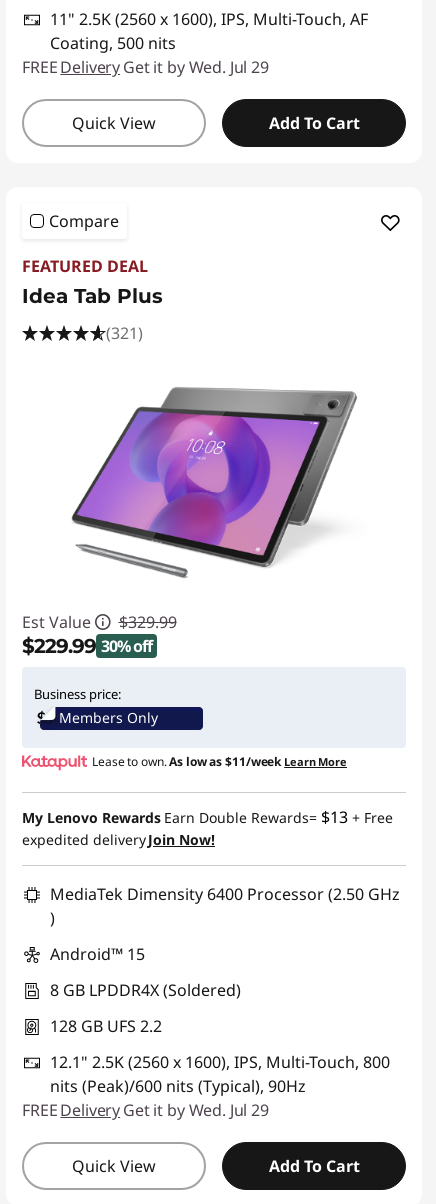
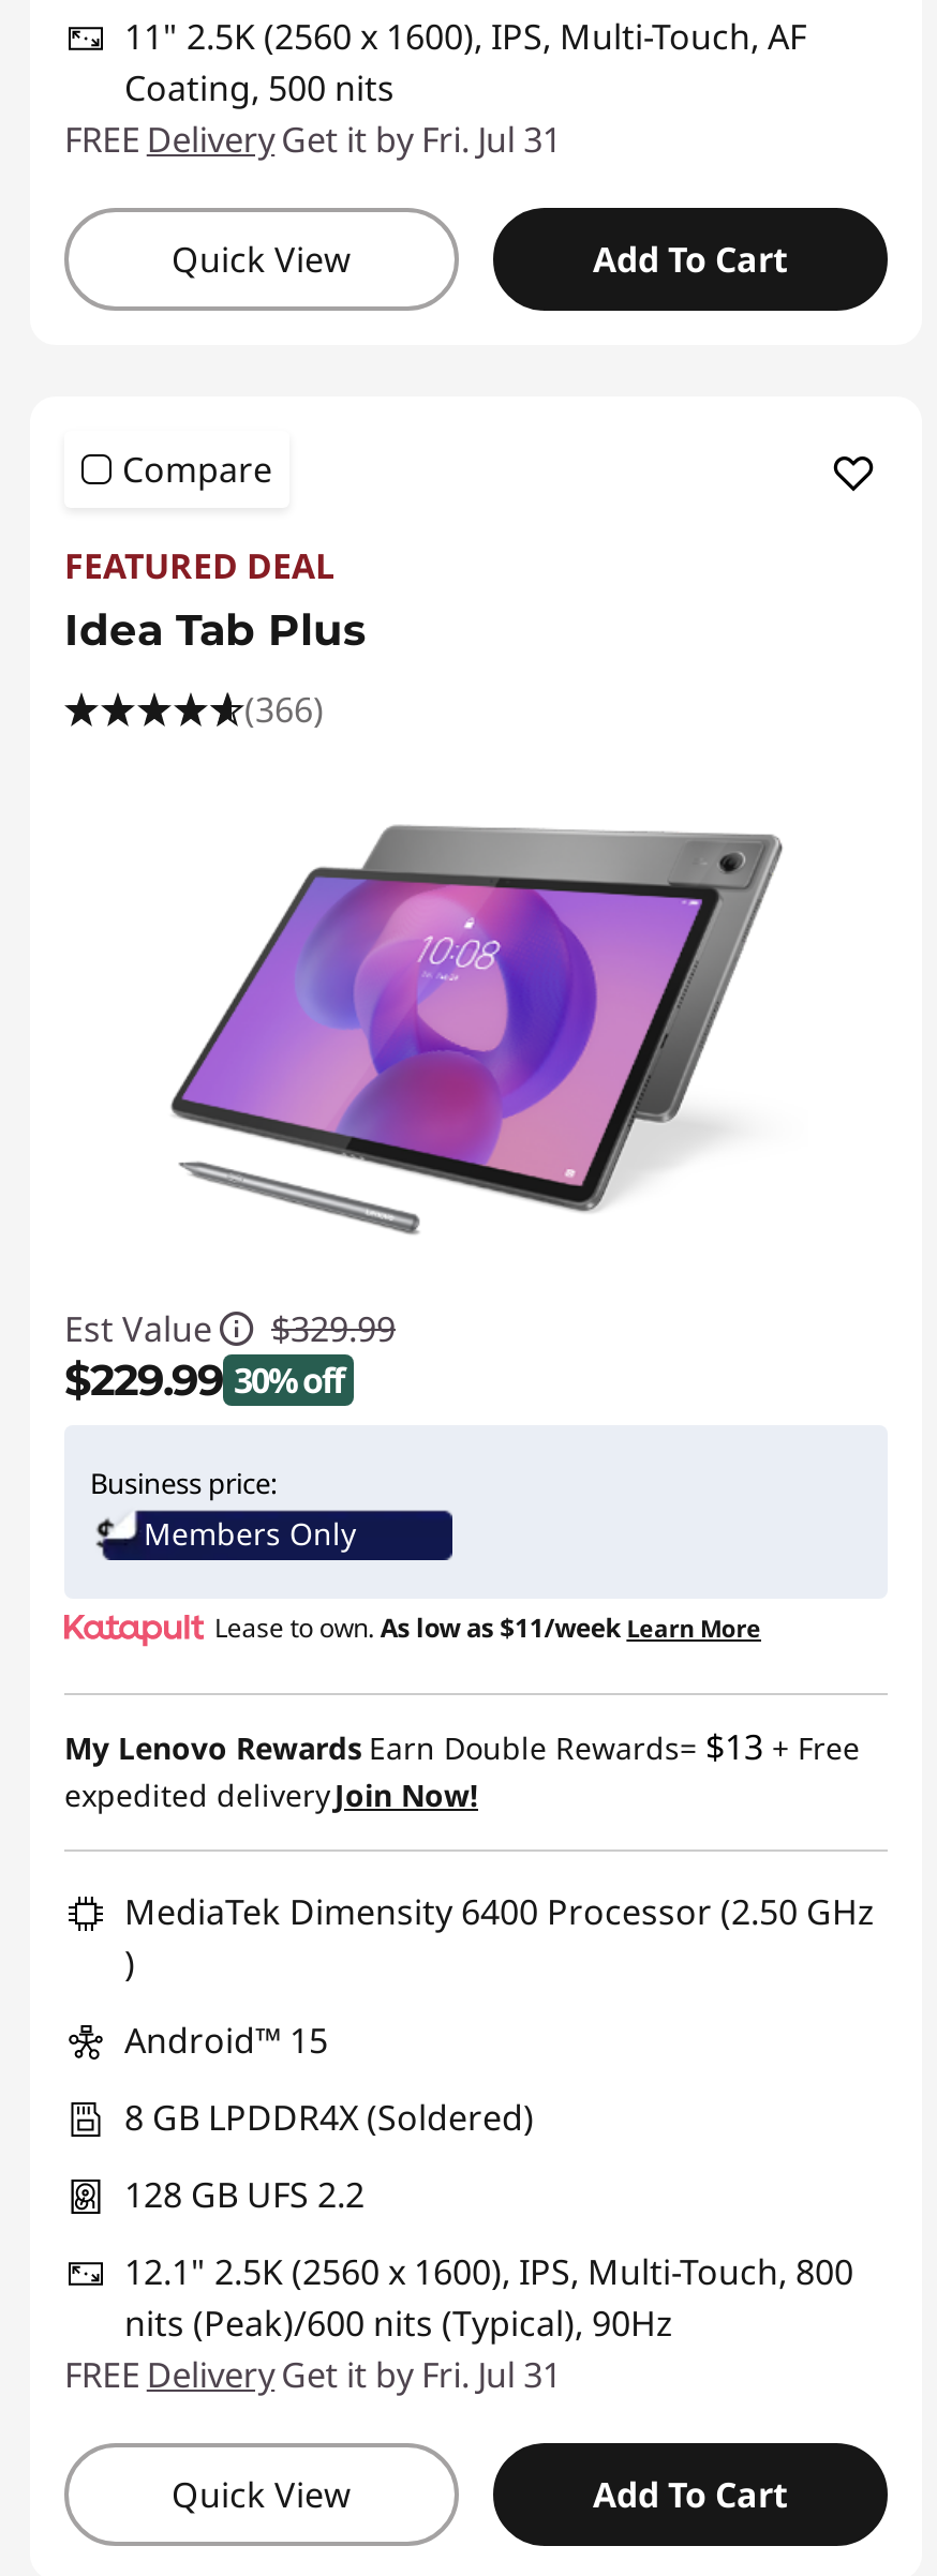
- FREE Delivery Get it by Wed. Jul 29
+ FREE Delivery Get it by Fri. Jul 31

- (321)
+ (366)

- FREE Delivery Get it by Wed. Jul 29
+ FREE Delivery Get it by Fri. Jul 31
